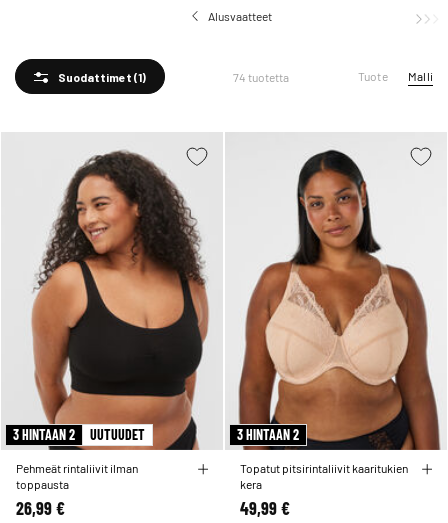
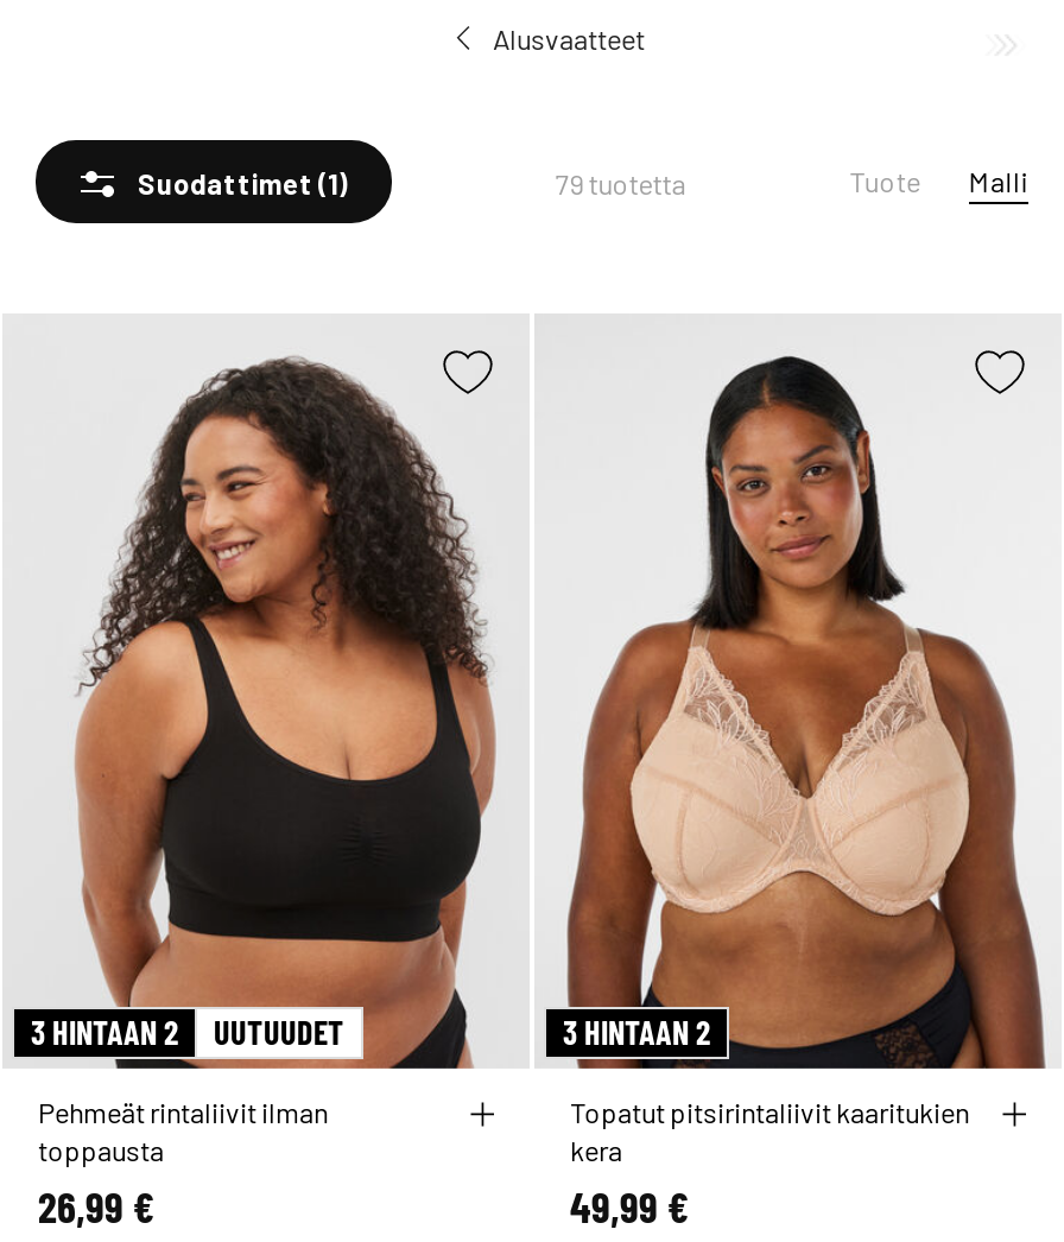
- 74 tuotetta
+ 79 tuotetta
